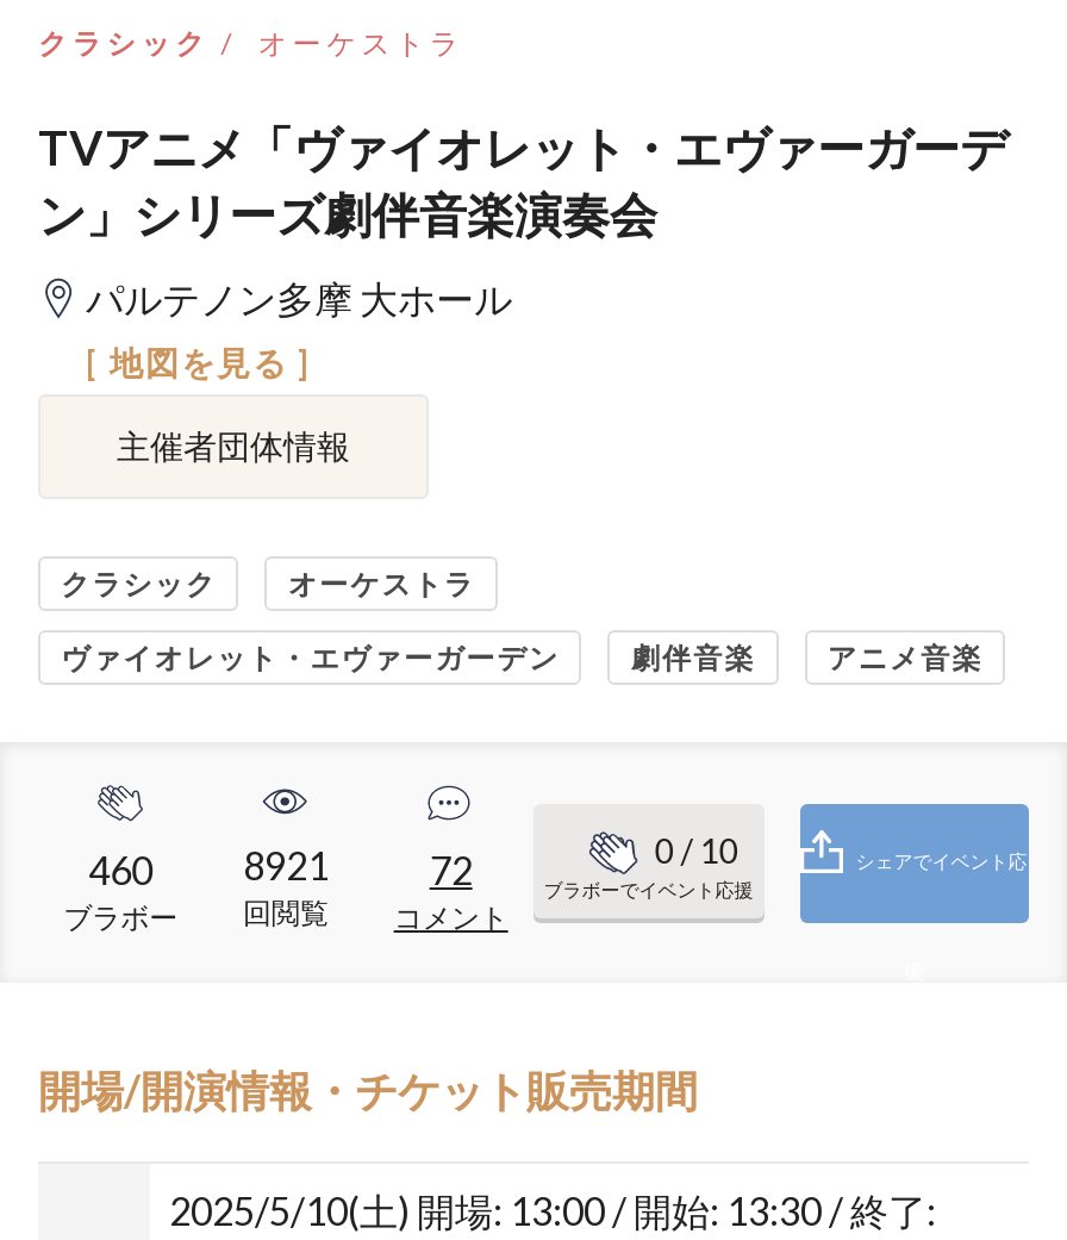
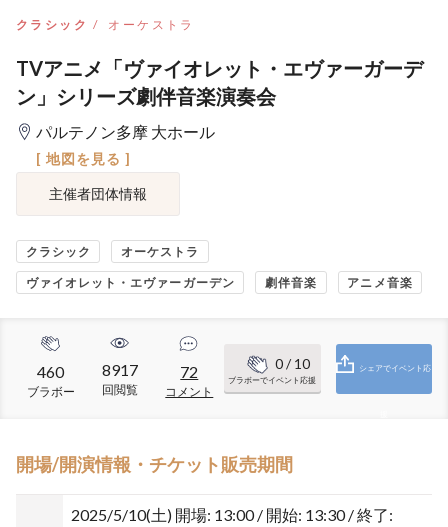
- 460 8921
+ 460 8917
